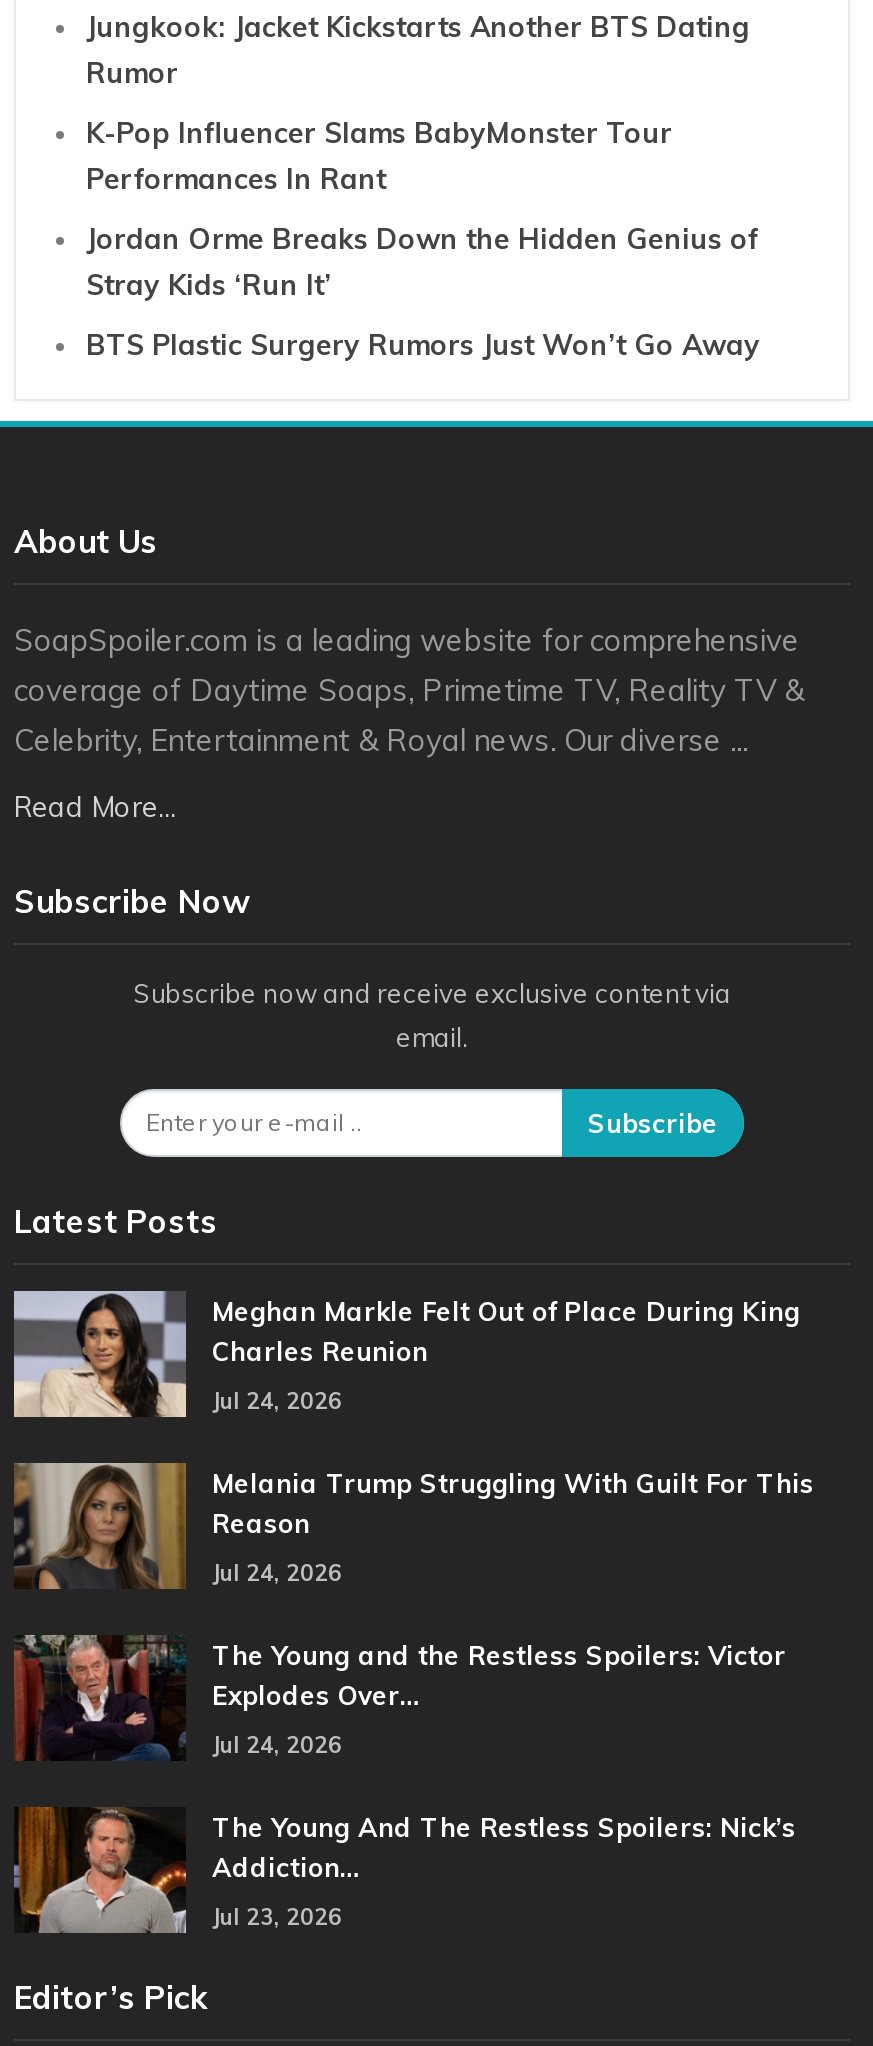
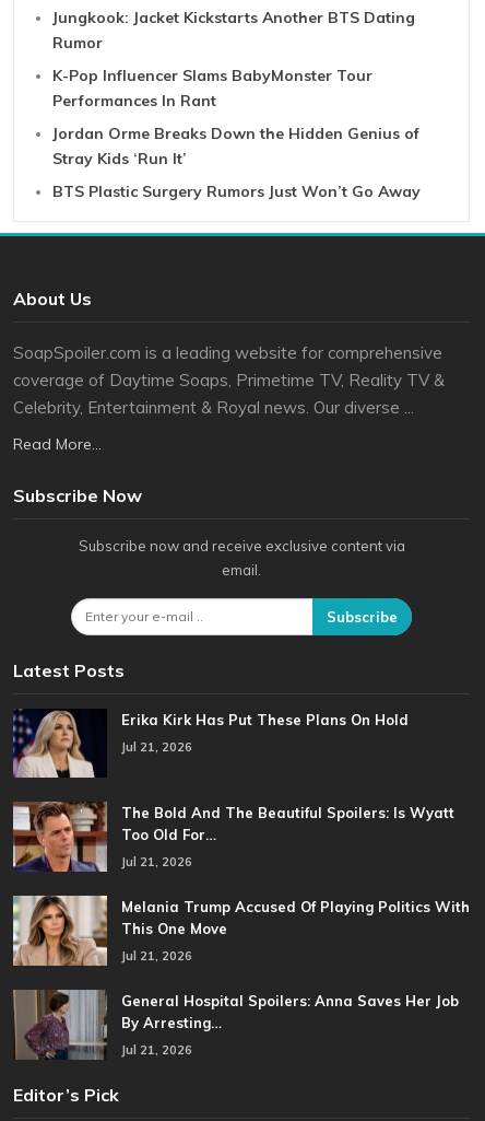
- [image]
- Meghan Markle Felt Out of Place During King
- Charles Reunion
+ [image]
+ Erika Kirk Has Put These Plans On Hold

- Jul 24, 2026
+ Jul 21, 2026

- [image]
- Melania Trump Struggling With Guilt For This
- Reason
+ [image]
+ The Bold And The Beautiful Spoilers: Is Wyatt
+ Too Old For…

- Jul 24, 2026
+ Jul 21, 2026

- [image]
- The Young and the Restless Spoilers: Victor
- Explodes Over…
+ [image]
+ Melania Trump Accused Of Playing Politics With
+ This One Move

- Jul 24, 2026
+ Jul 21, 2026

- [image]
- The Young And The Restless Spoilers: Nick’s
- Addiction…
+ [image]
+ General Hospital Spoilers: Anna Saves Her Job
+ By Arresting…

- Jul 23, 2026
+ Jul 21, 2026
